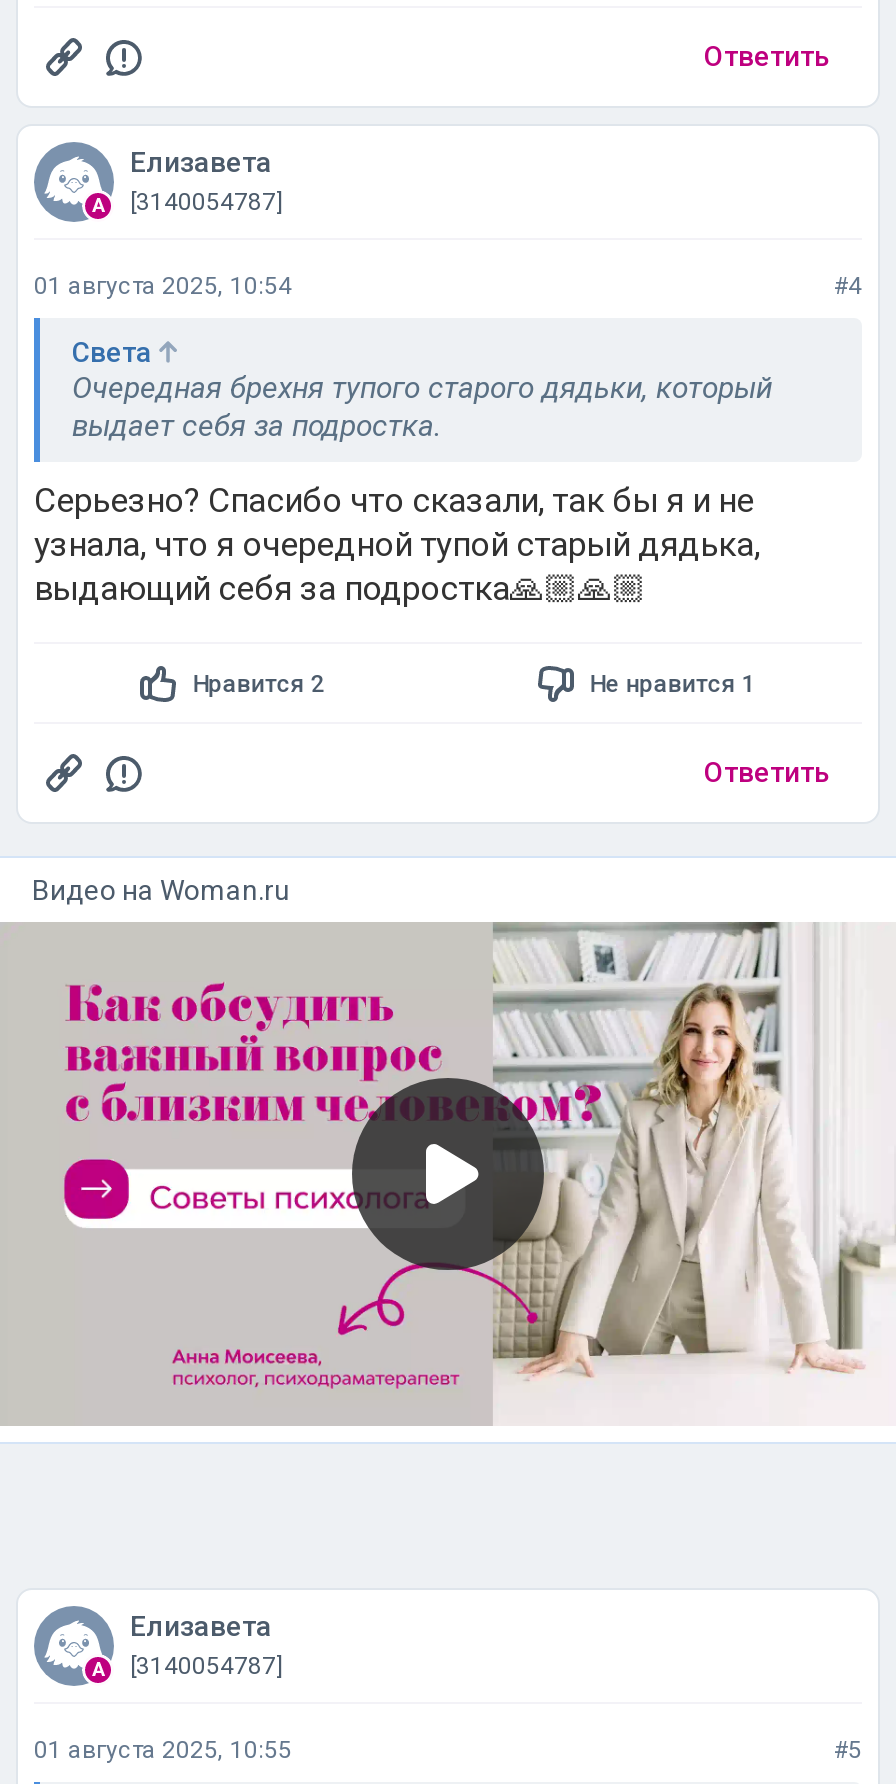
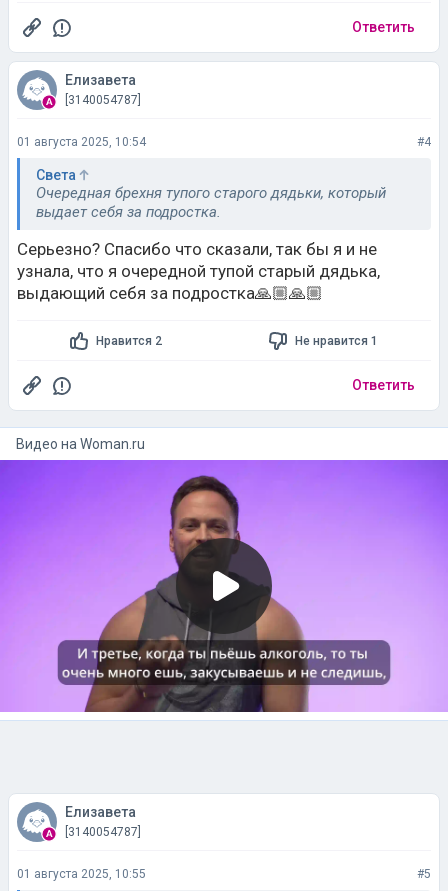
- [image]
+ [image]
